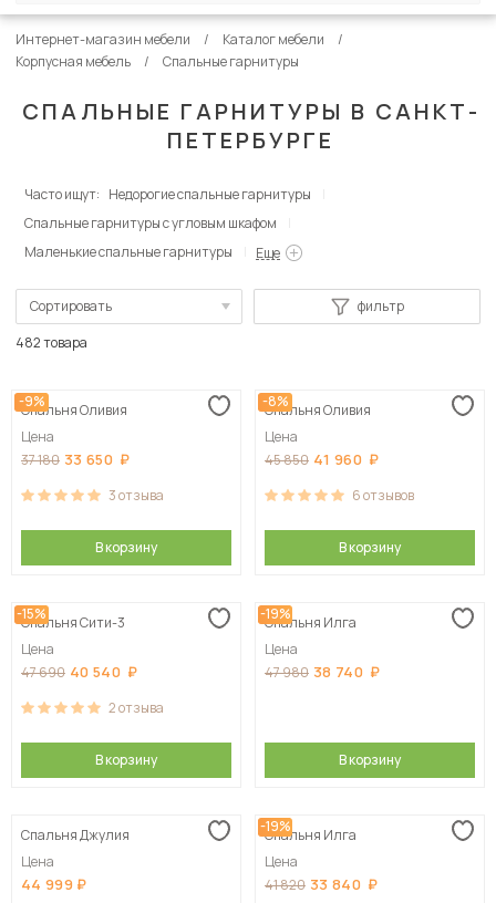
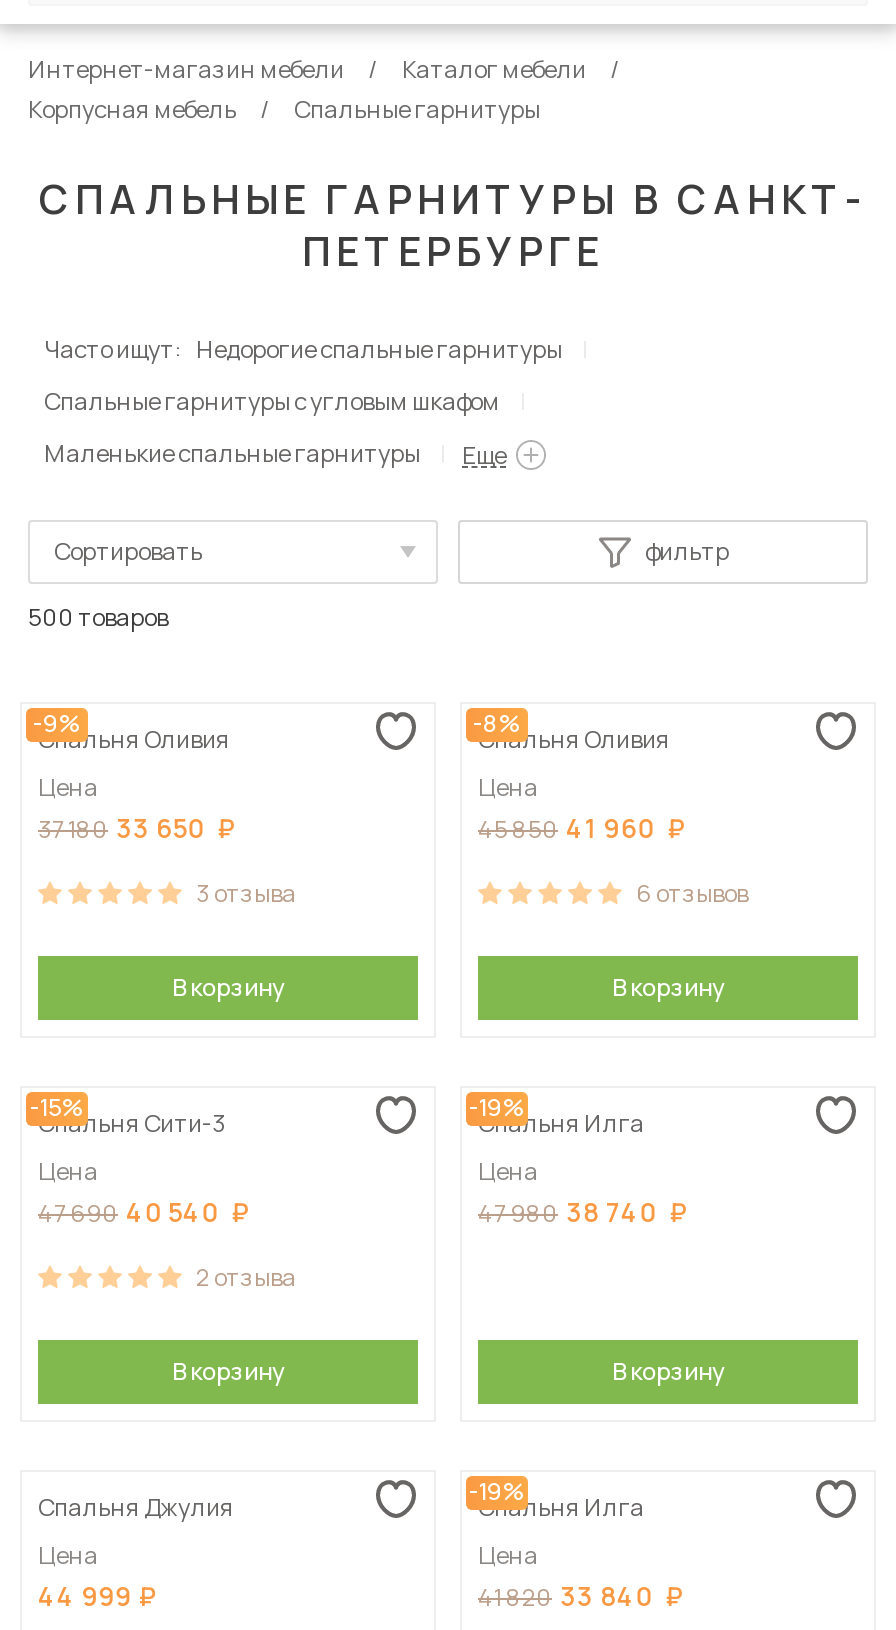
- 482 товара
+ 500 товаров
